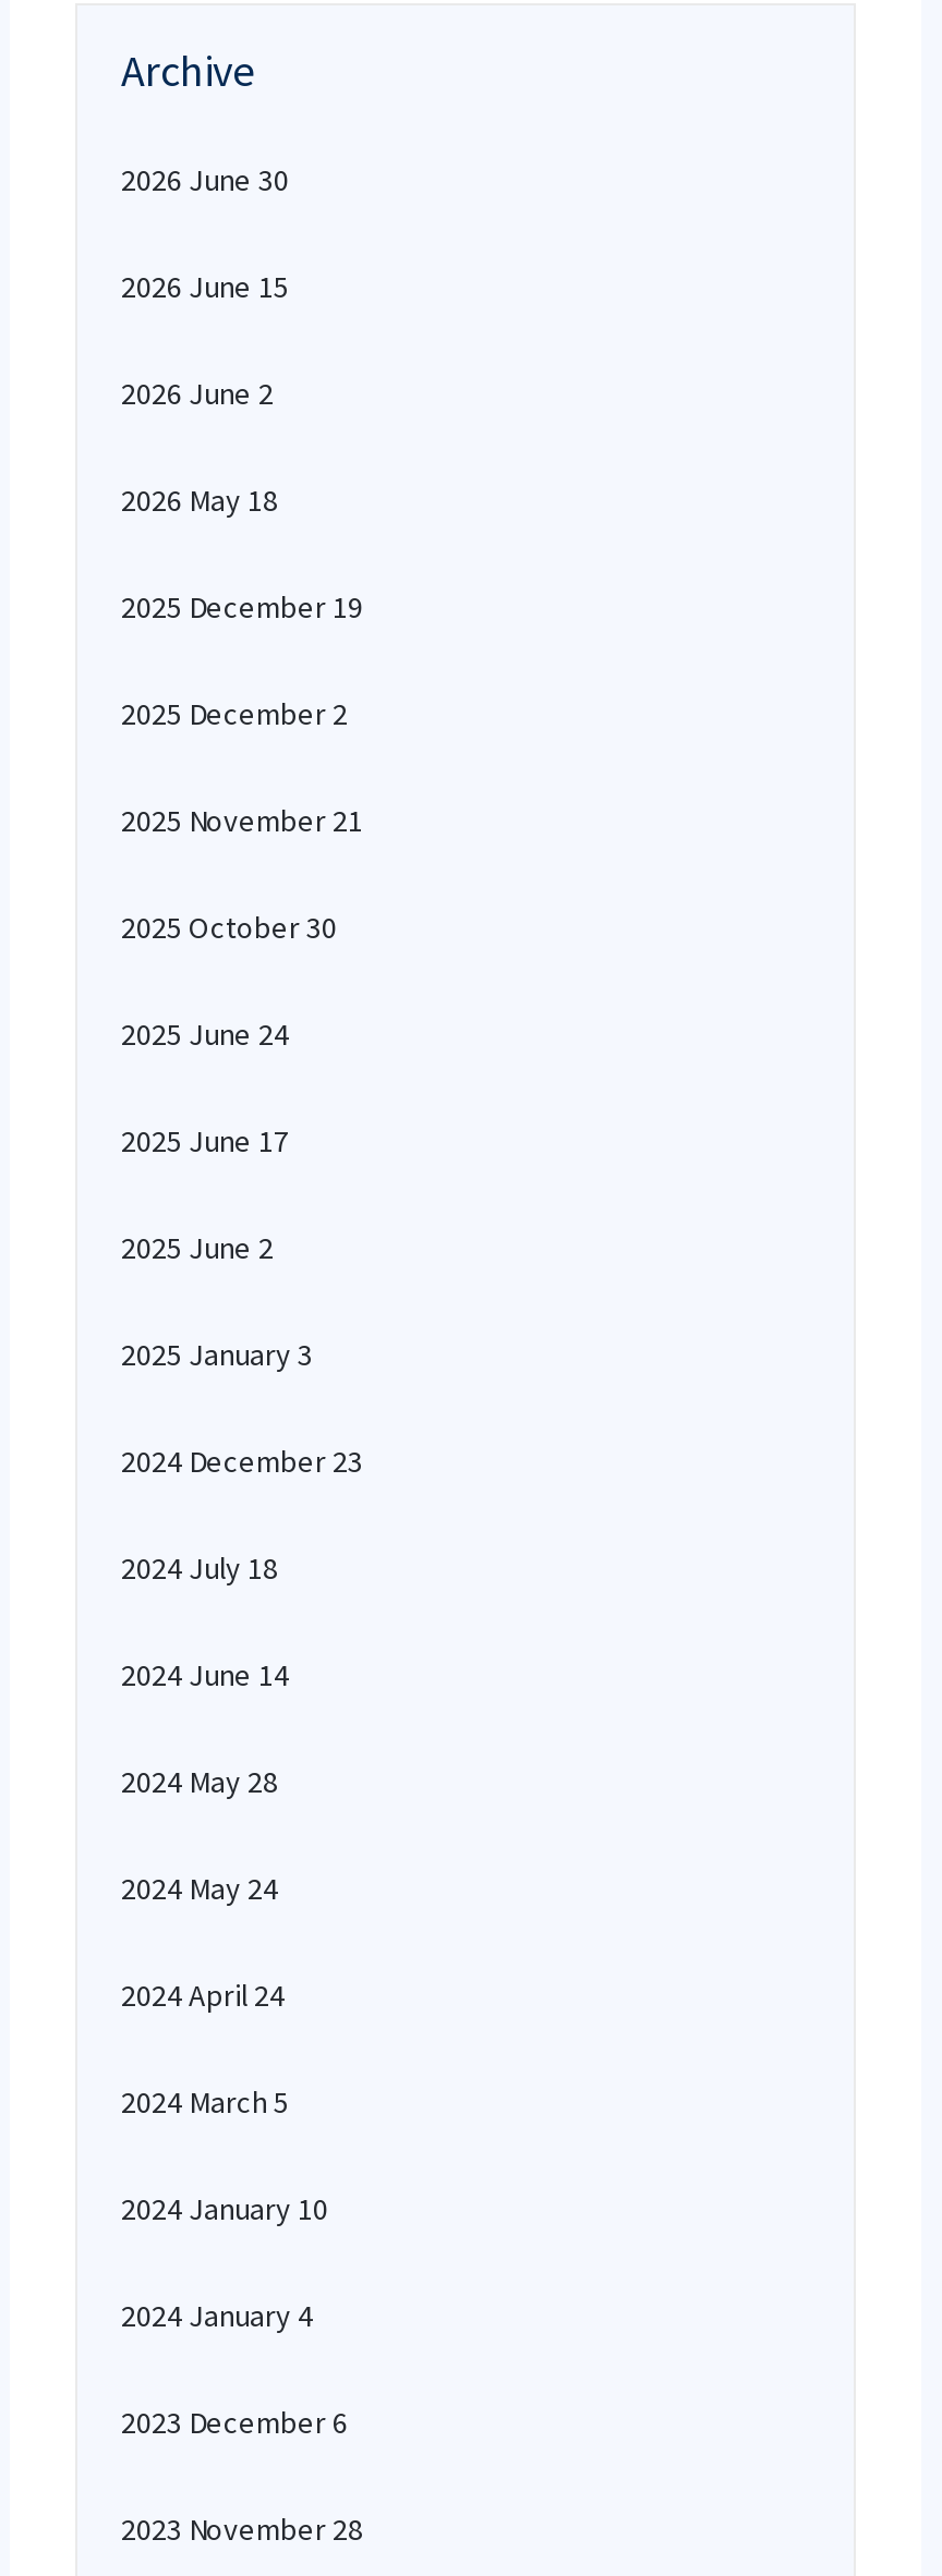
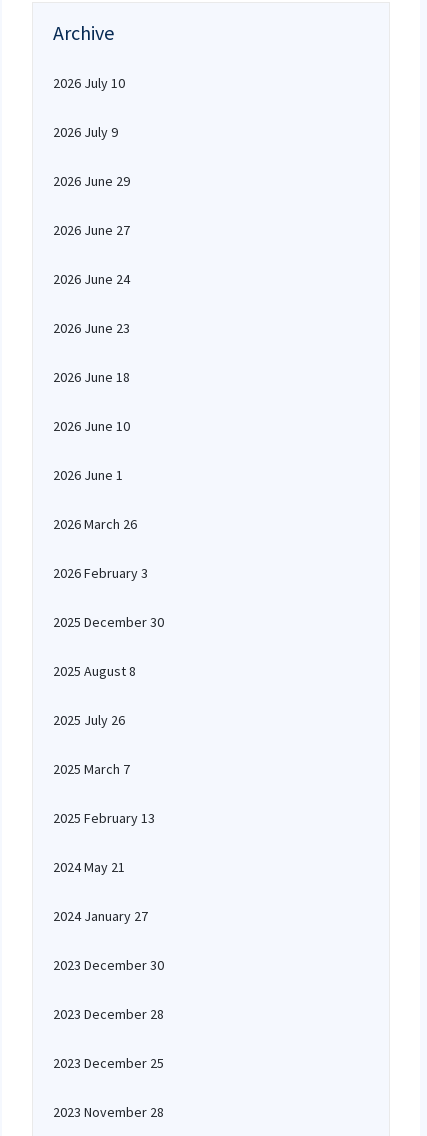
- 2026 June 30
- 2026 June 15
- 2026 June 2
- 2026 May 18
- 2025 December 19
- 2025 December 2
- 2025 November 21
- 2025 October 30
- 2025 June 24
- 2025 June 17
- 2025 June 2
- 2025 January 3
- 2024 December 23
- 2024 July 18
- 2024 June 14
- 2024 May 28
- 2024 May 24
- 2024 April 24
- 2024 March 5
- 2024 January 10
- 2024 January 4
- 2023 December 6
+ 2026 July 10
+ 2026 July 9
+ 2026 June 29
+ 2026 June 27
+ 2026 June 24
+ 2026 June 23
+ 2026 June 18
+ 2026 June 10
+ 2026 June 1
+ 2026 March 26
+ 2026 February 3
+ 2025 December 30
+ 2025 August 8
+ 2025 July 26
+ 2025 March 7
+ 2025 February 13
+ 2024 May 21
+ 2024 January 27
+ 2023 December 30
+ 2023 December 28
+ 2023 December 25
